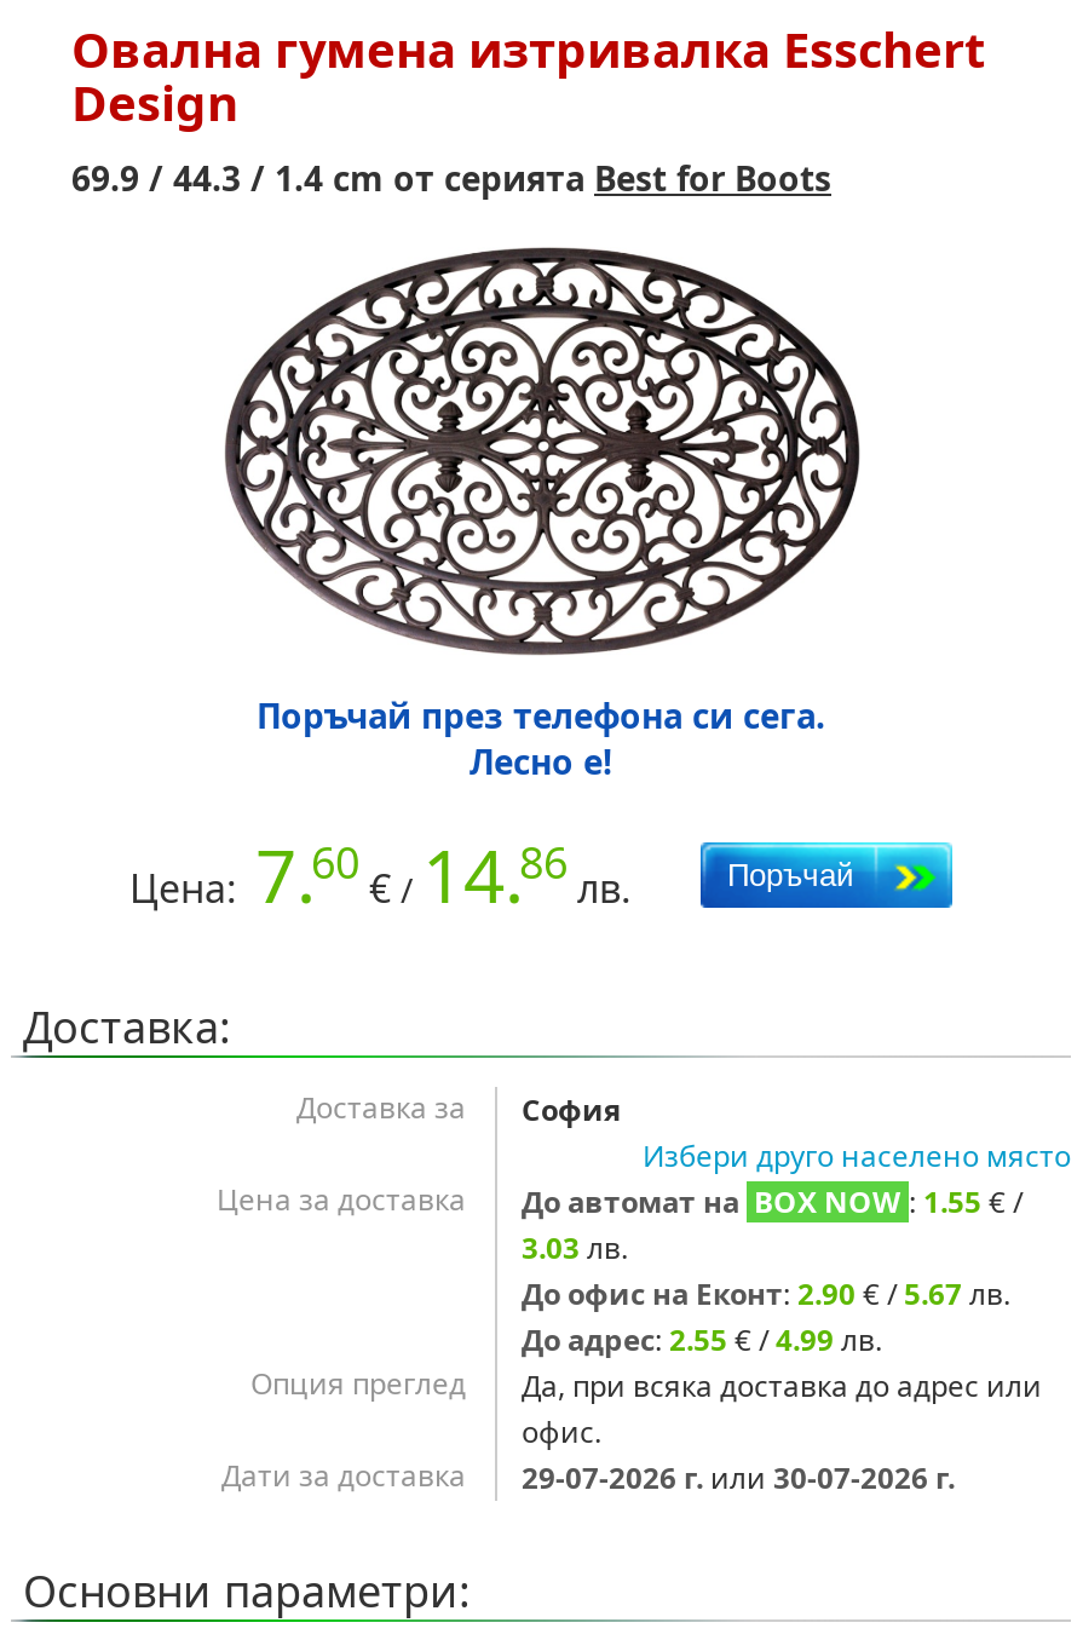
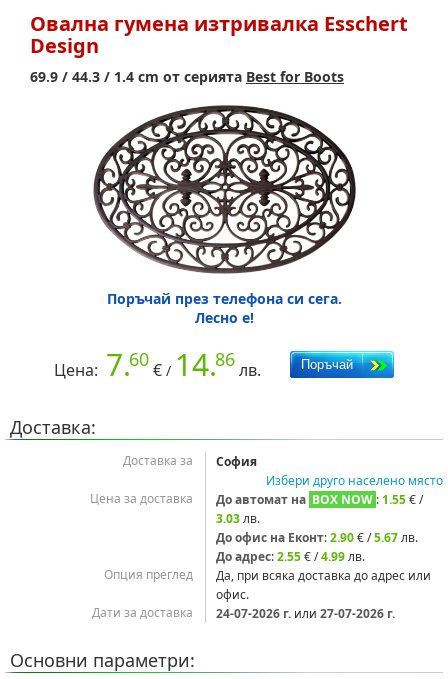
- Дати за доставка 29‑07‑2026 г. или 30‑07‑2026 г.
+ Дати за доставка 24‑07‑2026 г. или 27‑07‑2026 г.
